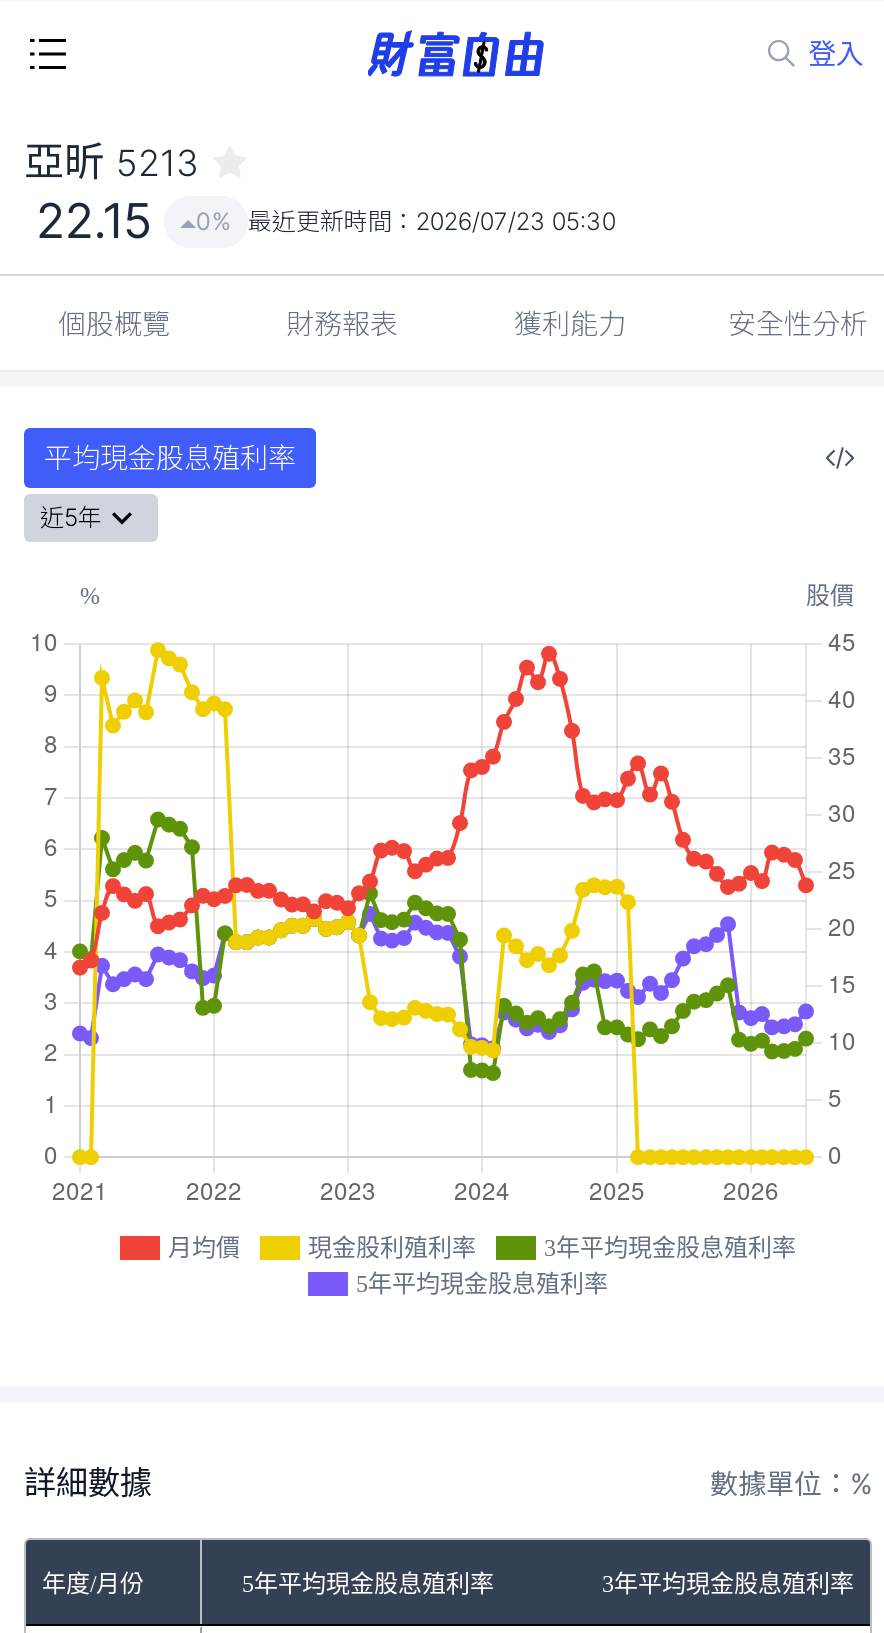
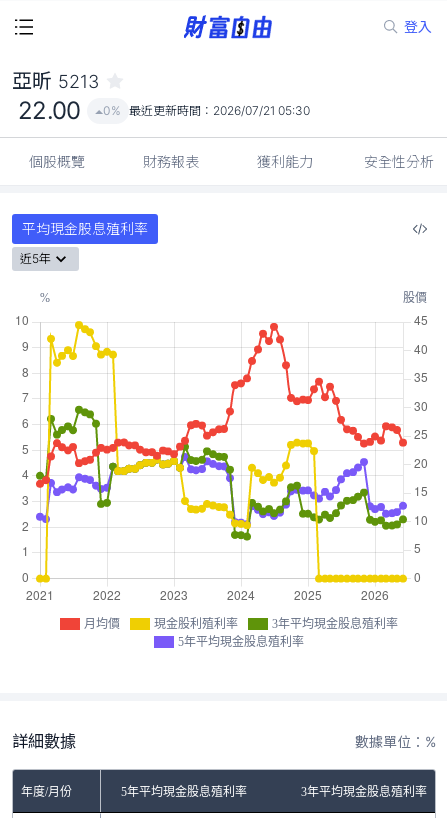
- 22.15
+ 22.00

- 0% 最近更新時間：2026/07/23 05:30
+ 0% 最近更新時間：2026/07/21 05:30
